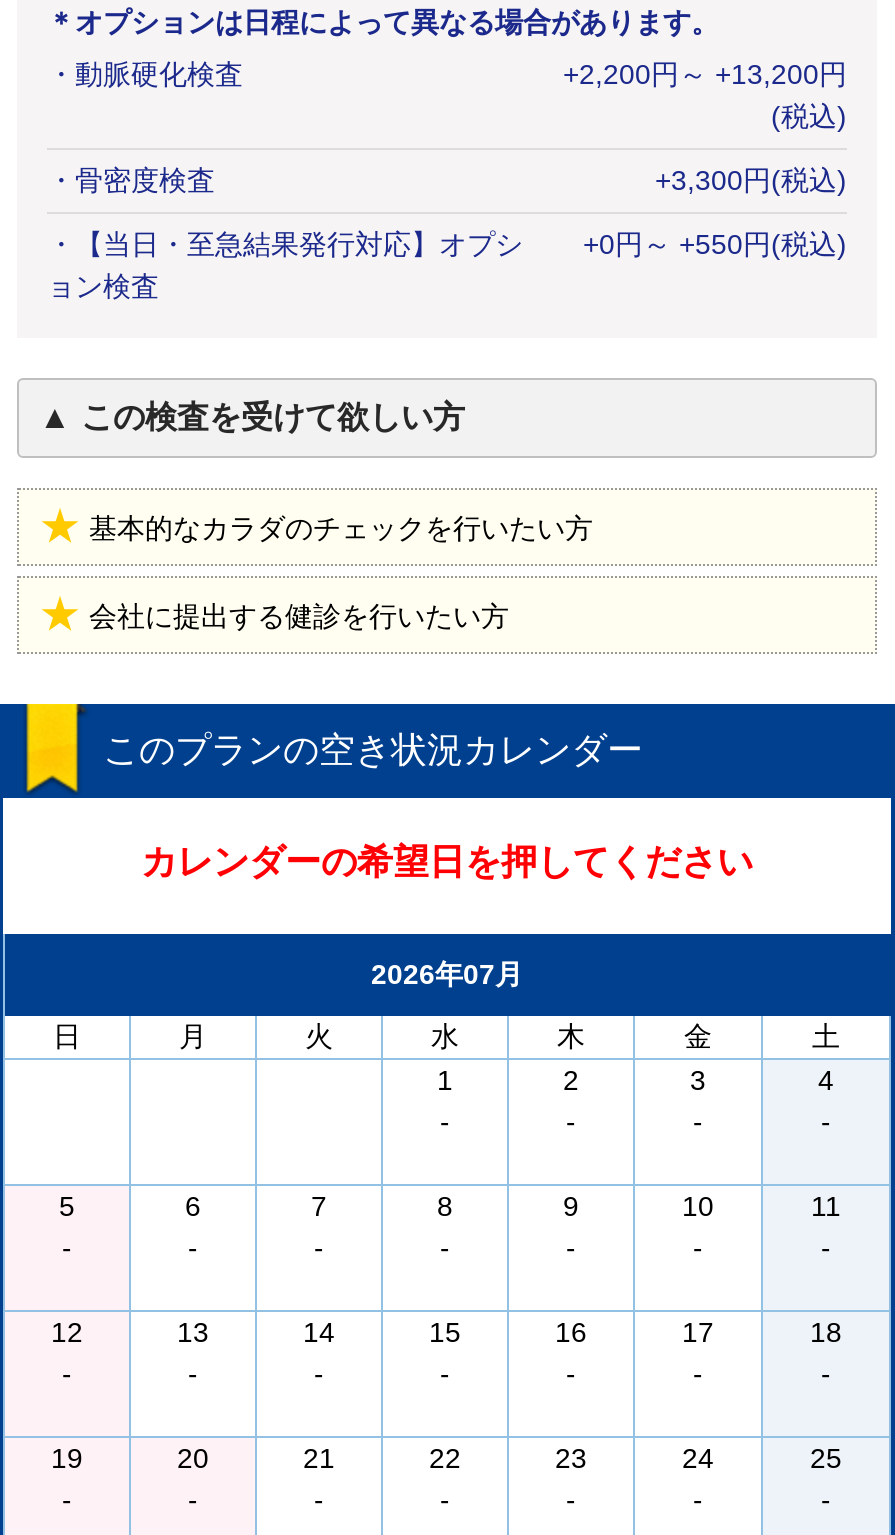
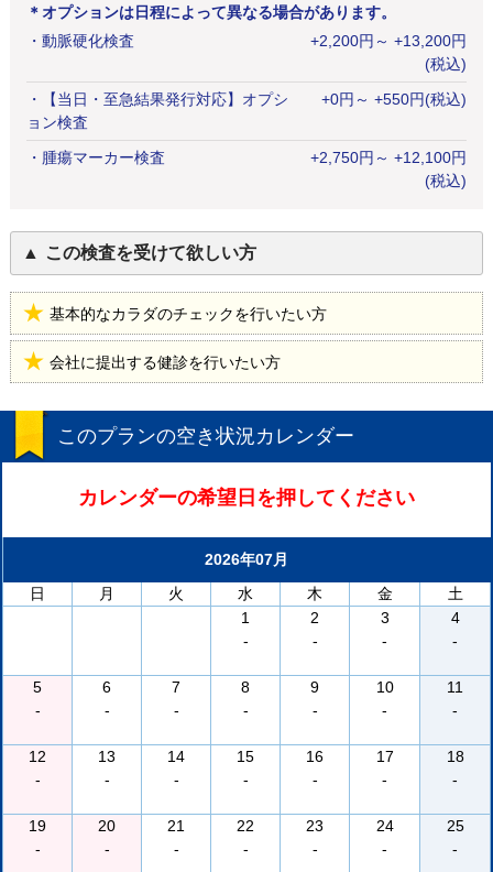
- ・骨密度検査
- +3,300円(税込)

moved up: ・【当日・至急結果発行対応】オプシ | ョン検査 | +0円～ +550円(税込)

+ ・腫瘍マーカー検査
+ +2,750円～ +12,100円
+ (税込)
